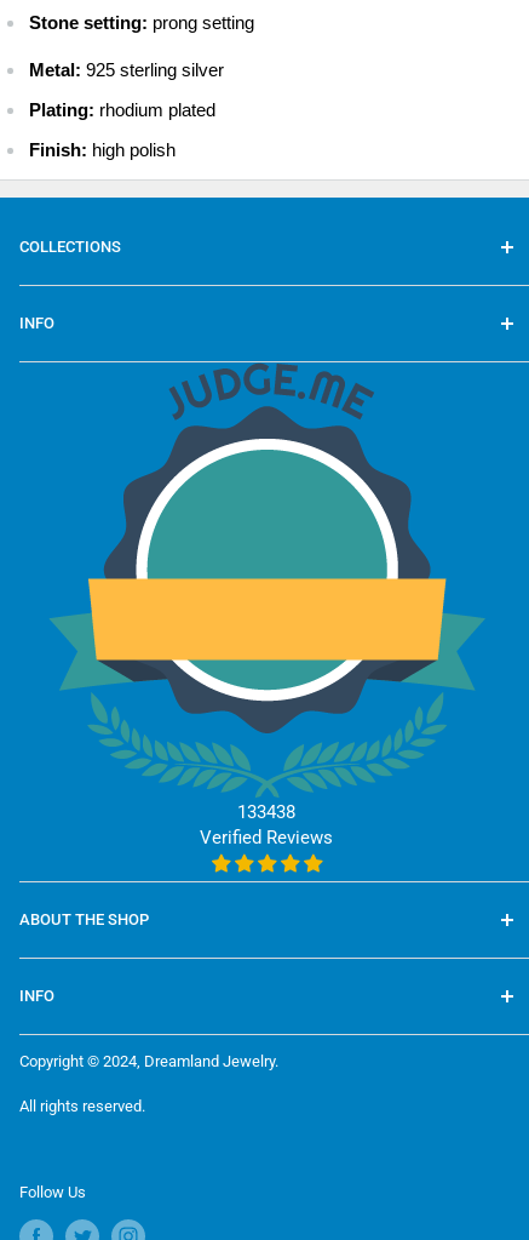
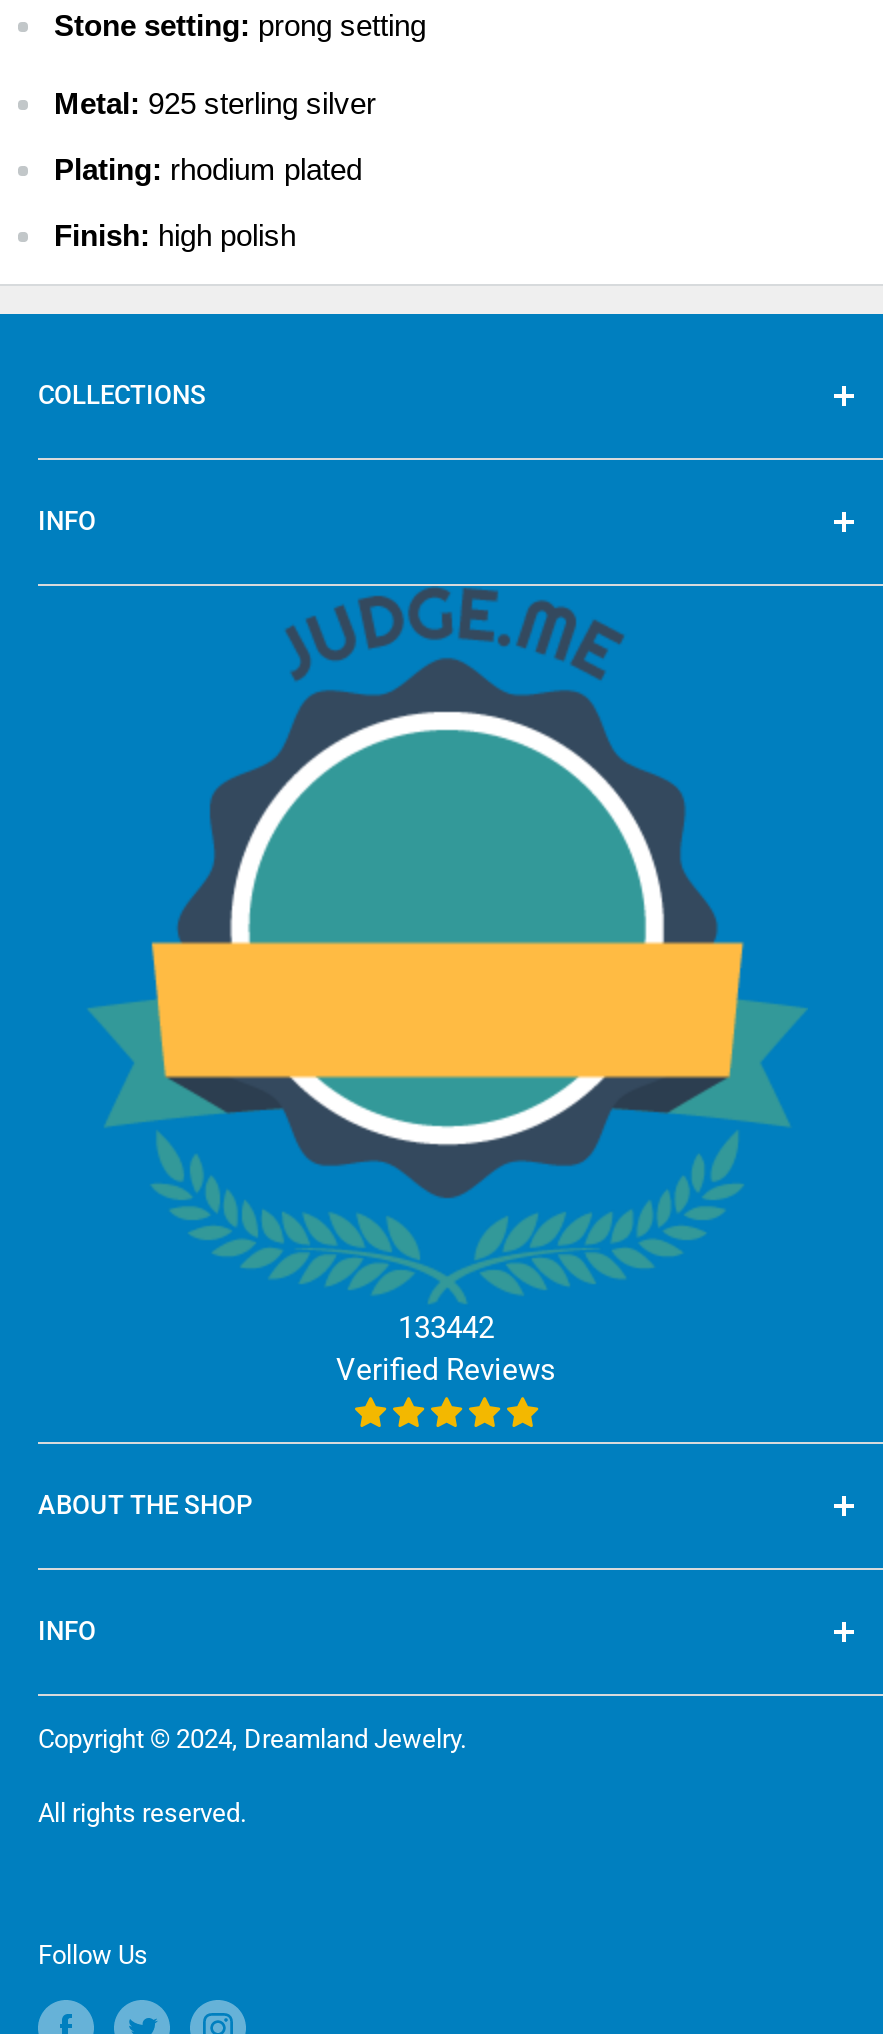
- 133438
+ 133442
